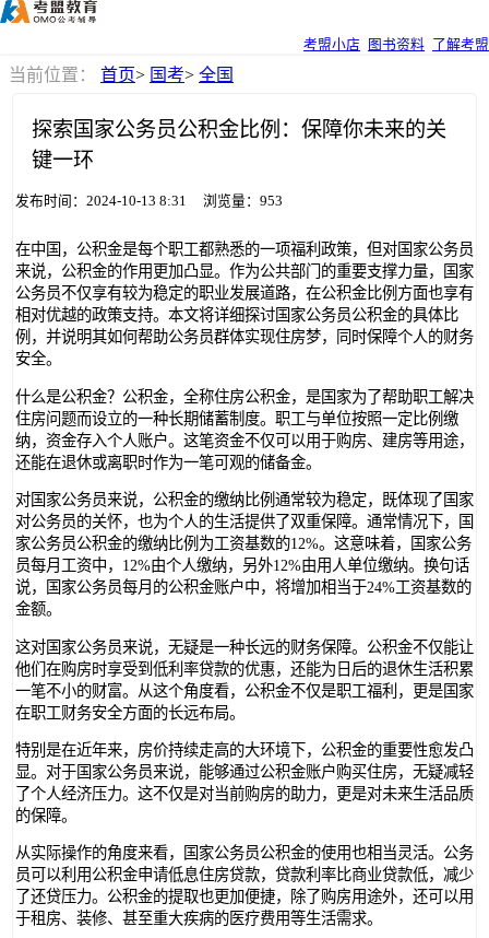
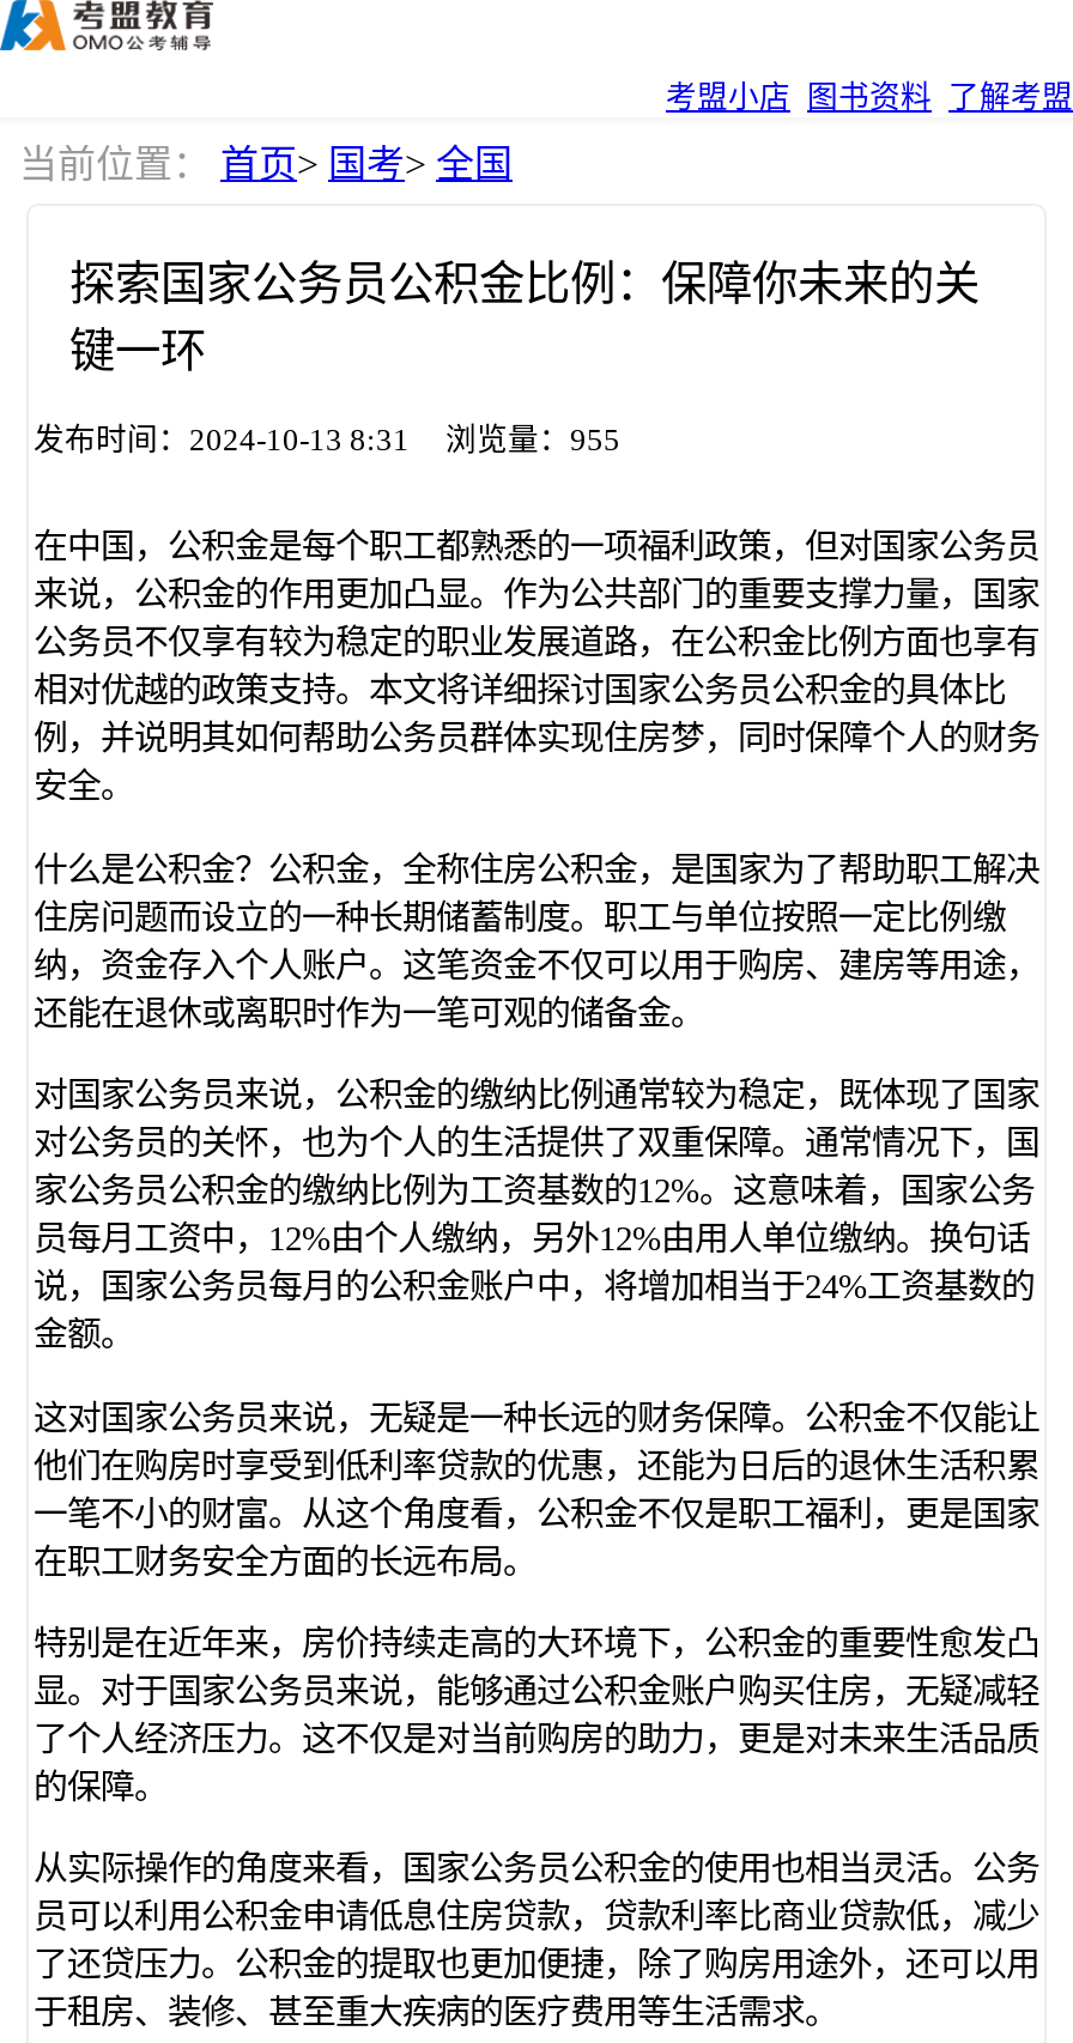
- 发布时间：2024-10-13 8:31 浏览量：953
+ 发布时间：2024-10-13 8:31 浏览量：955
